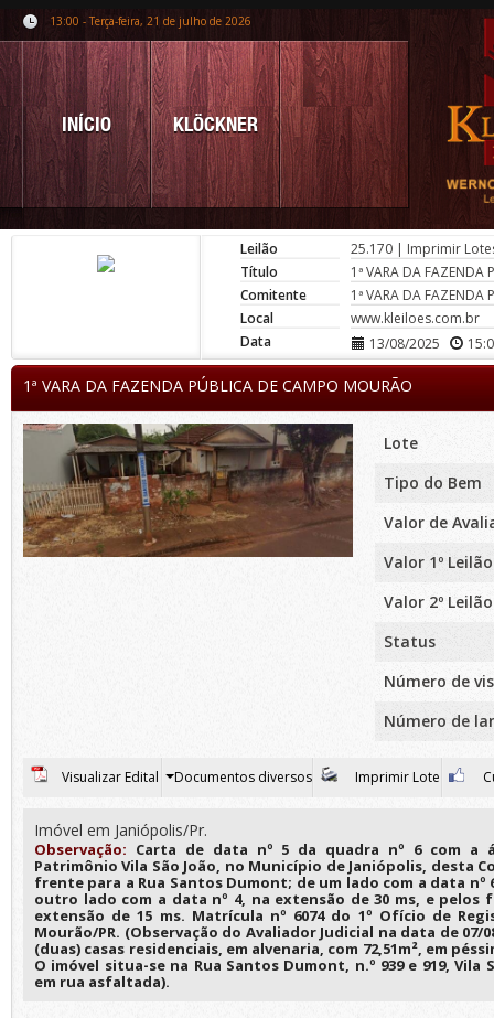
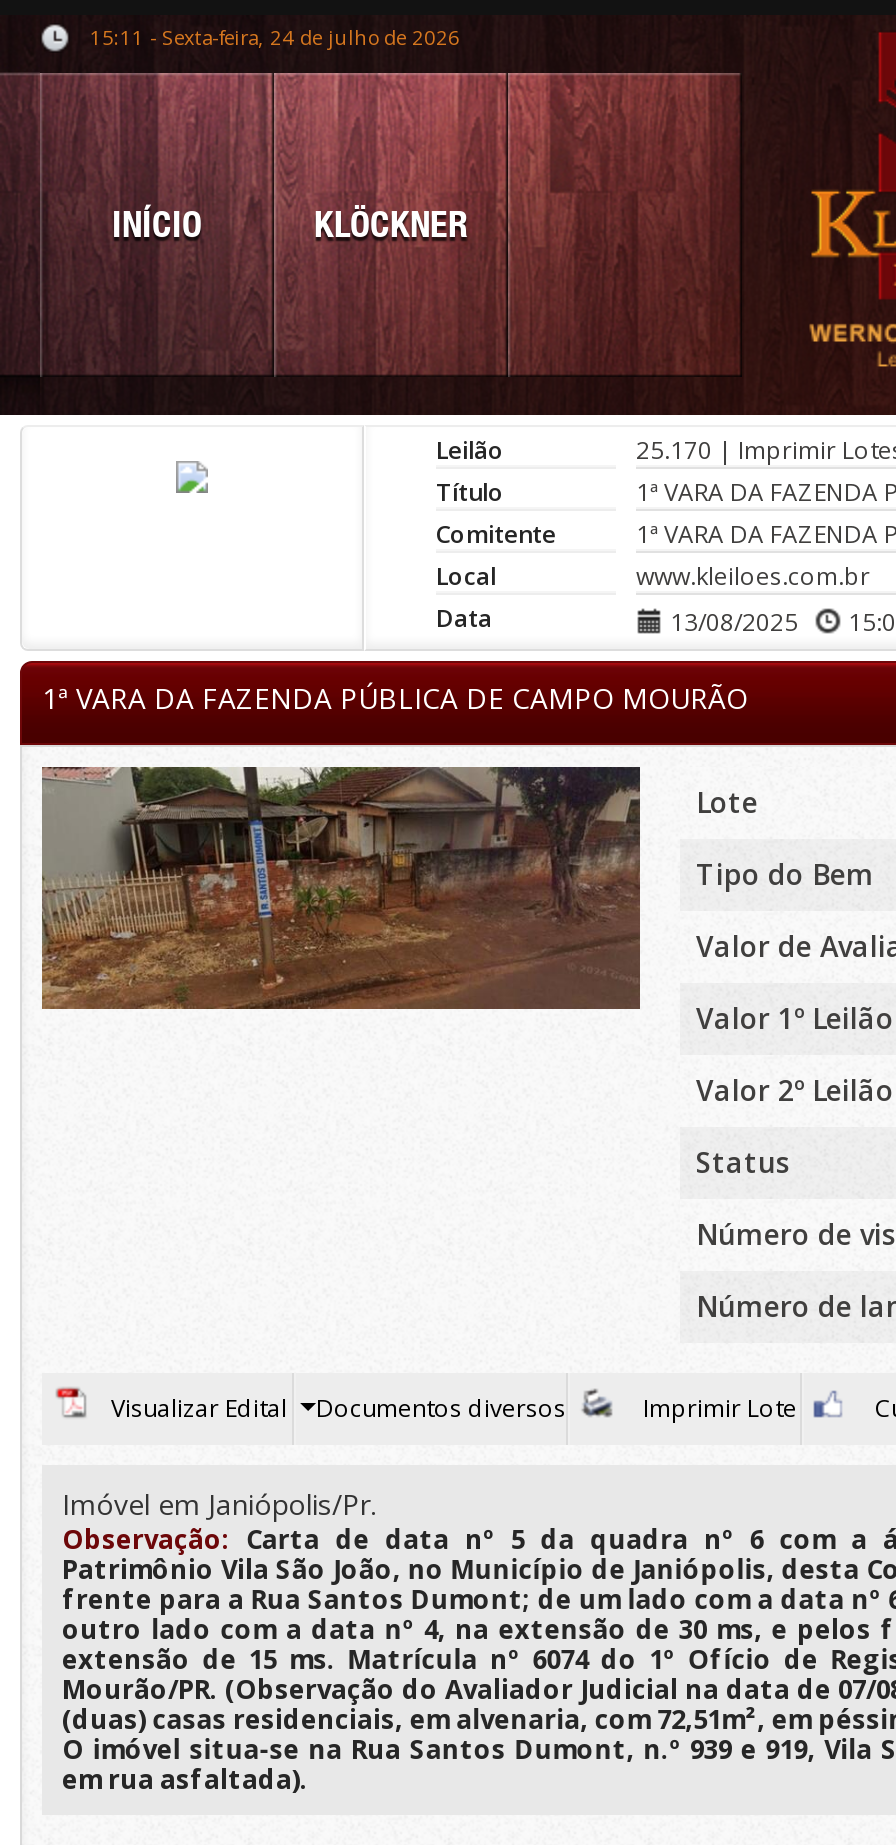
- 13:00 - Terça-feira, 21 de julho de 2026
+ 15:11 - Sexta-feira, 24 de julho de 2026
